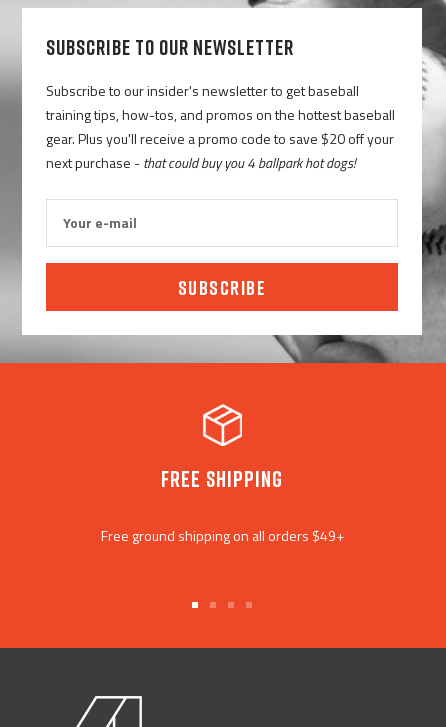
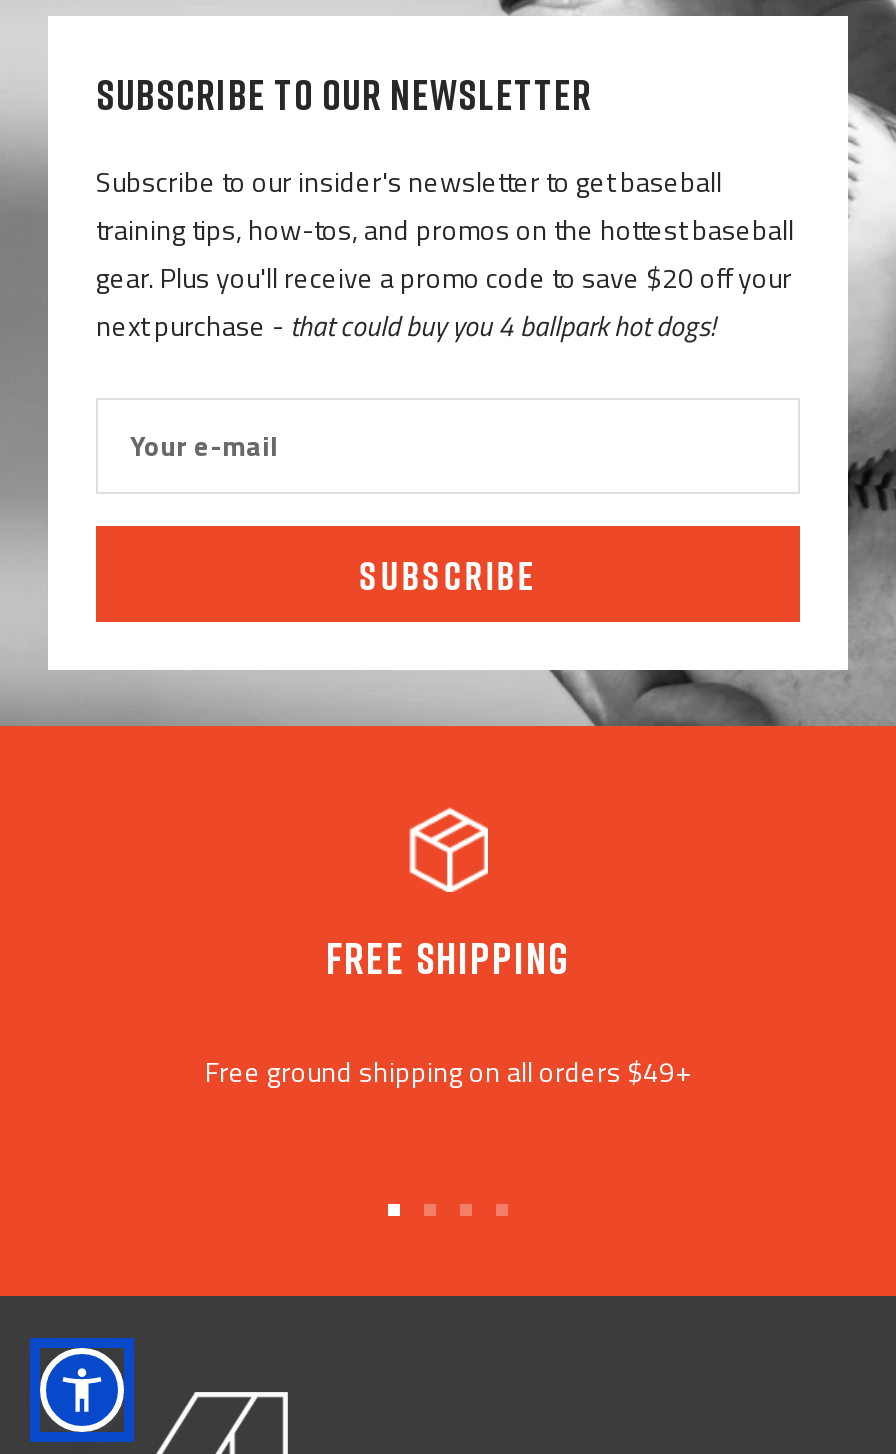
+ [image]
